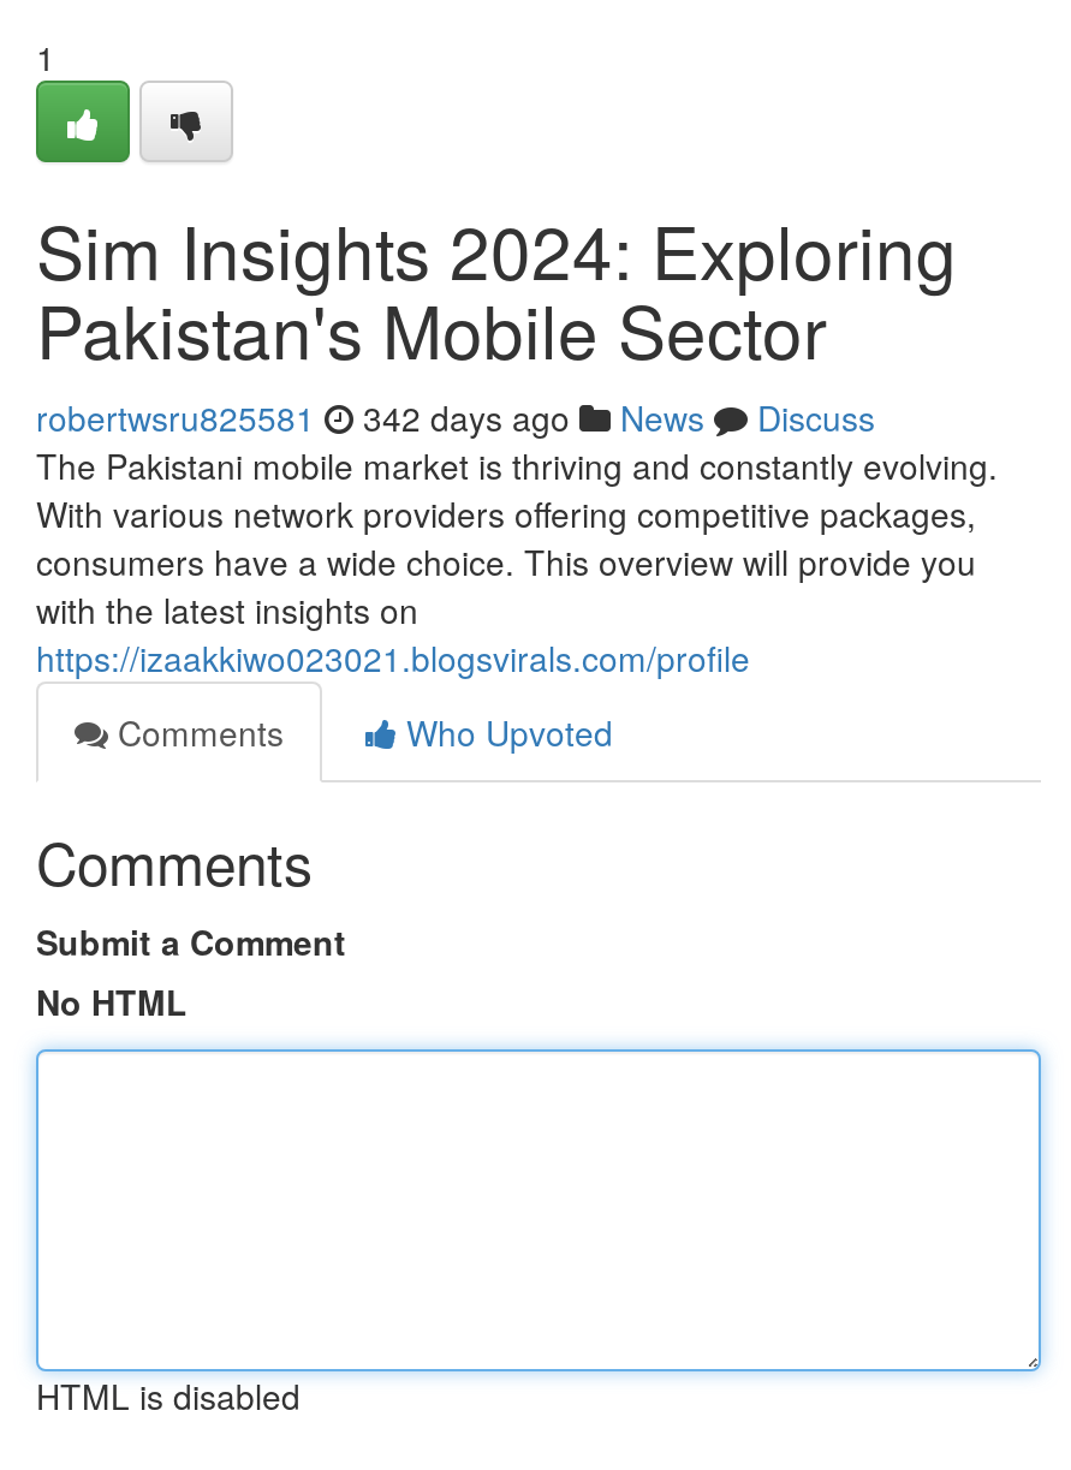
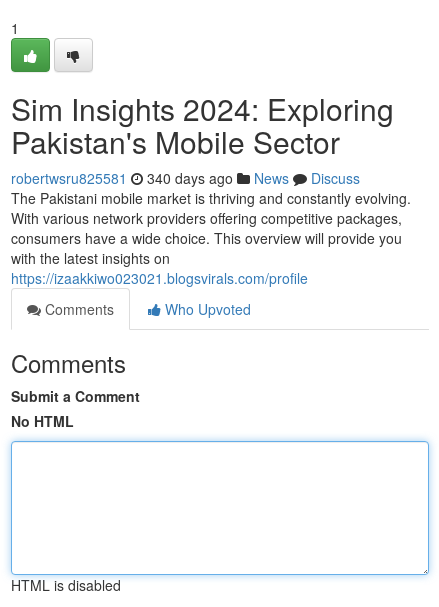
- robertwsru825581 342 days ago News Discuss
+ robertwsru825581 340 days ago News Discuss
